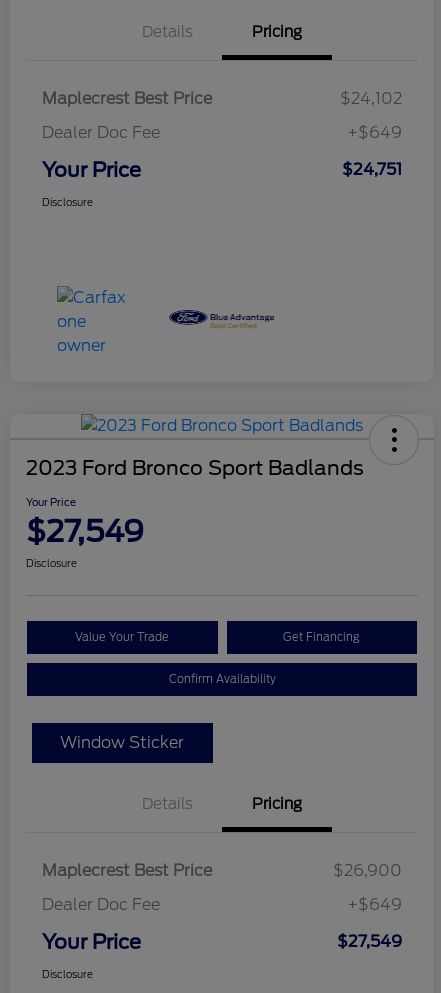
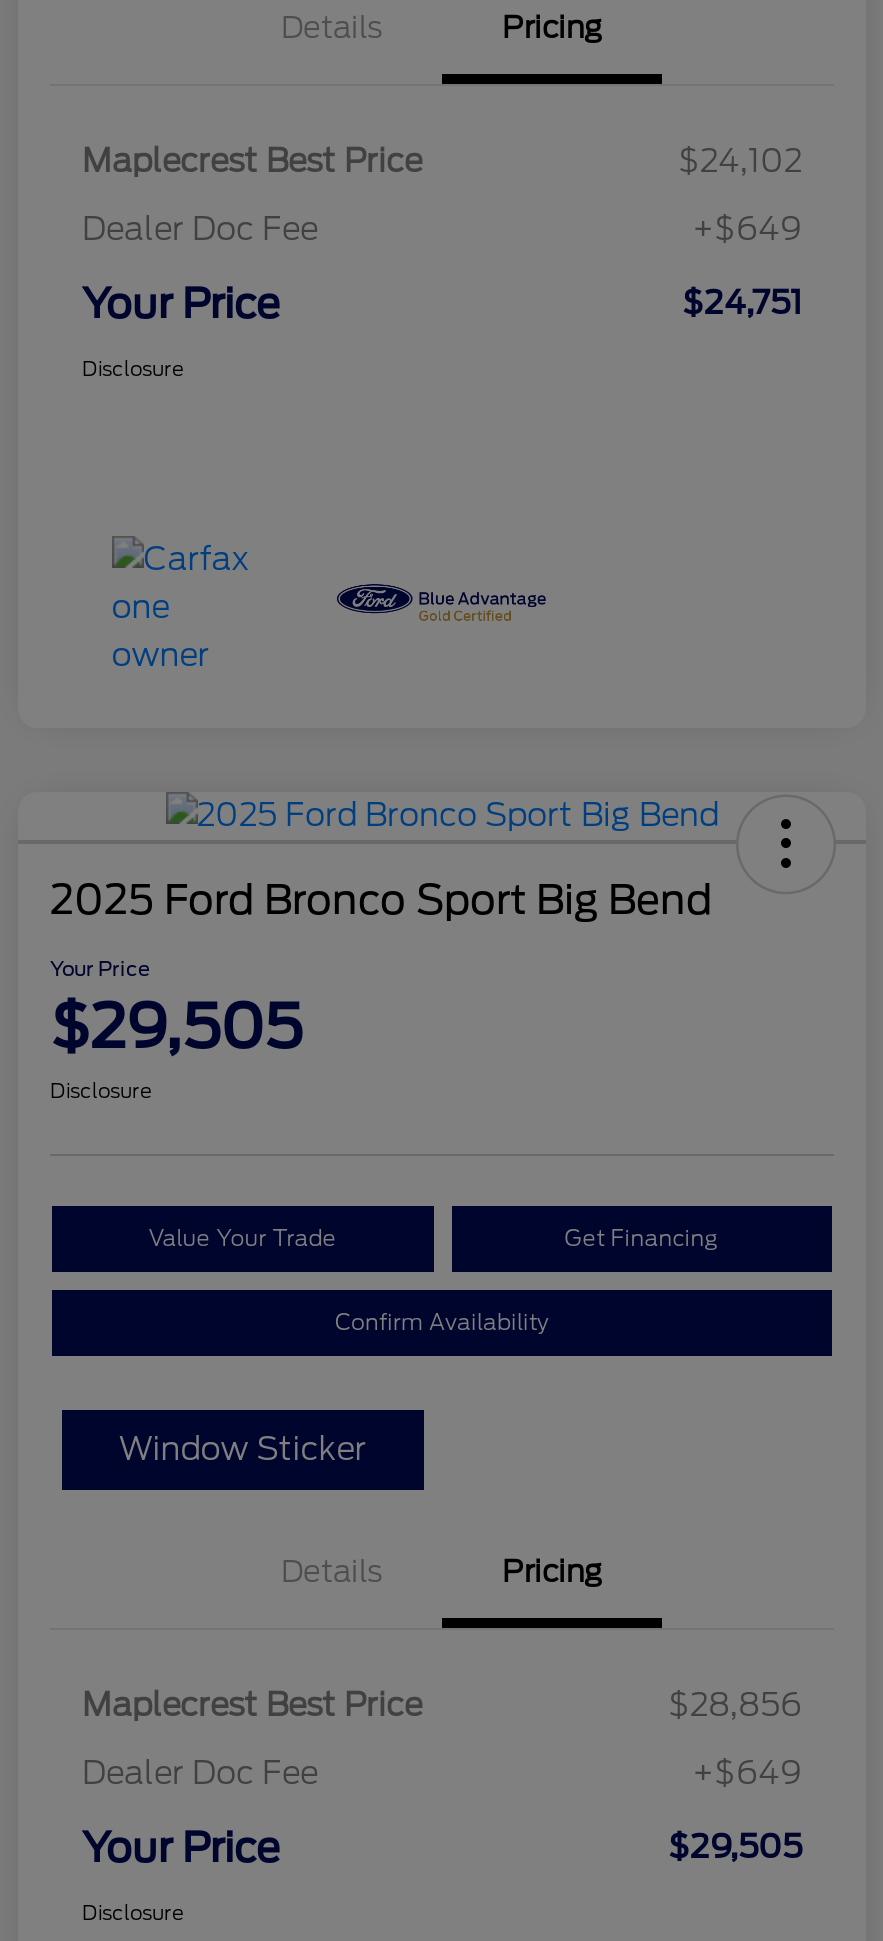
- 2023 Ford Bronco Sport Badlands
+ 2025 Ford Bronco Sport Big Bend

- $27,549
+ $29,505

- $26,900
+ $28,856

- $27,549
+ $29,505
